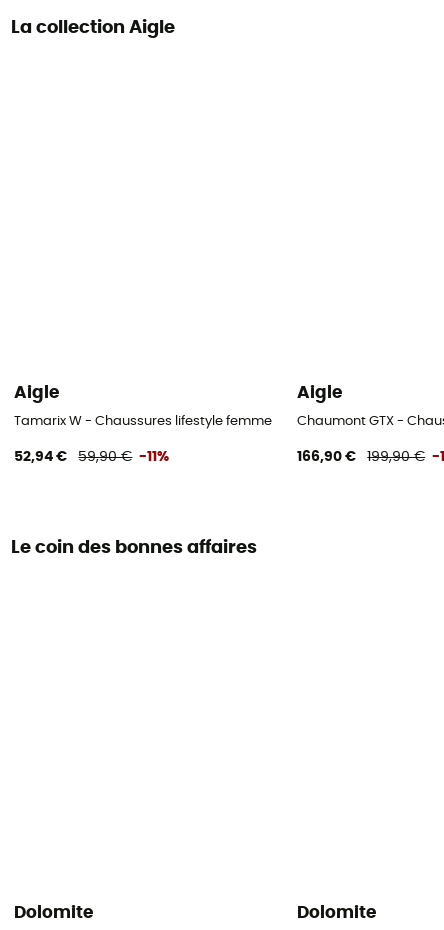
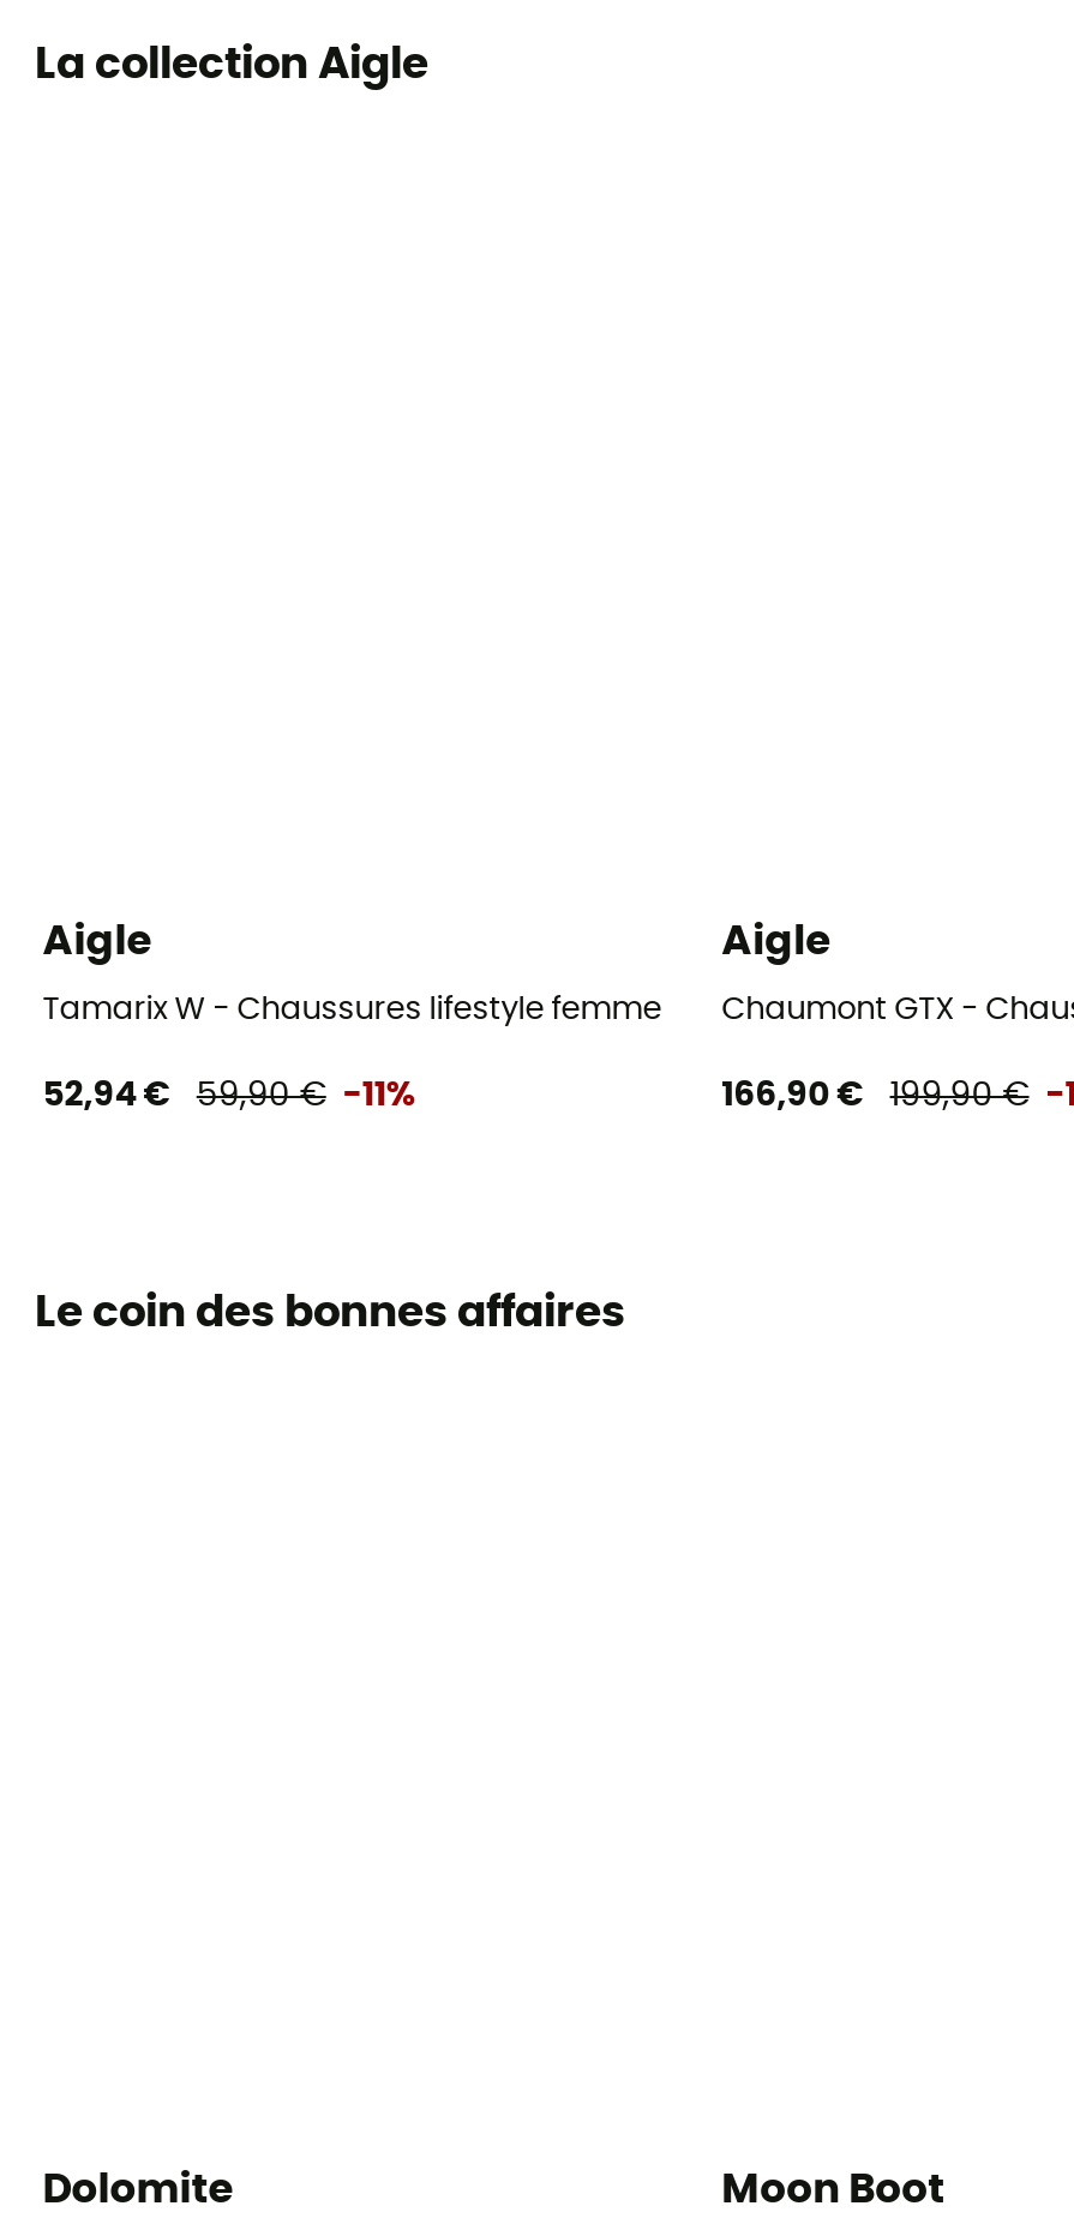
- Dolomite
+ Moon Boot
